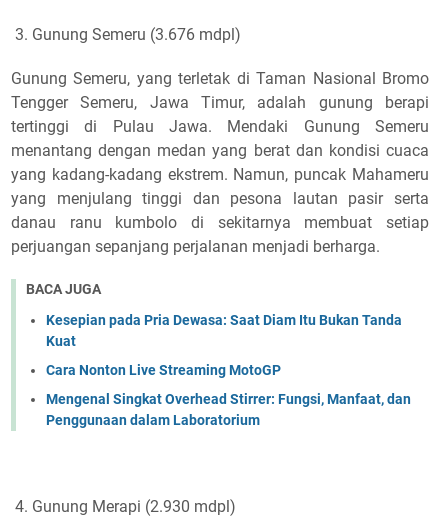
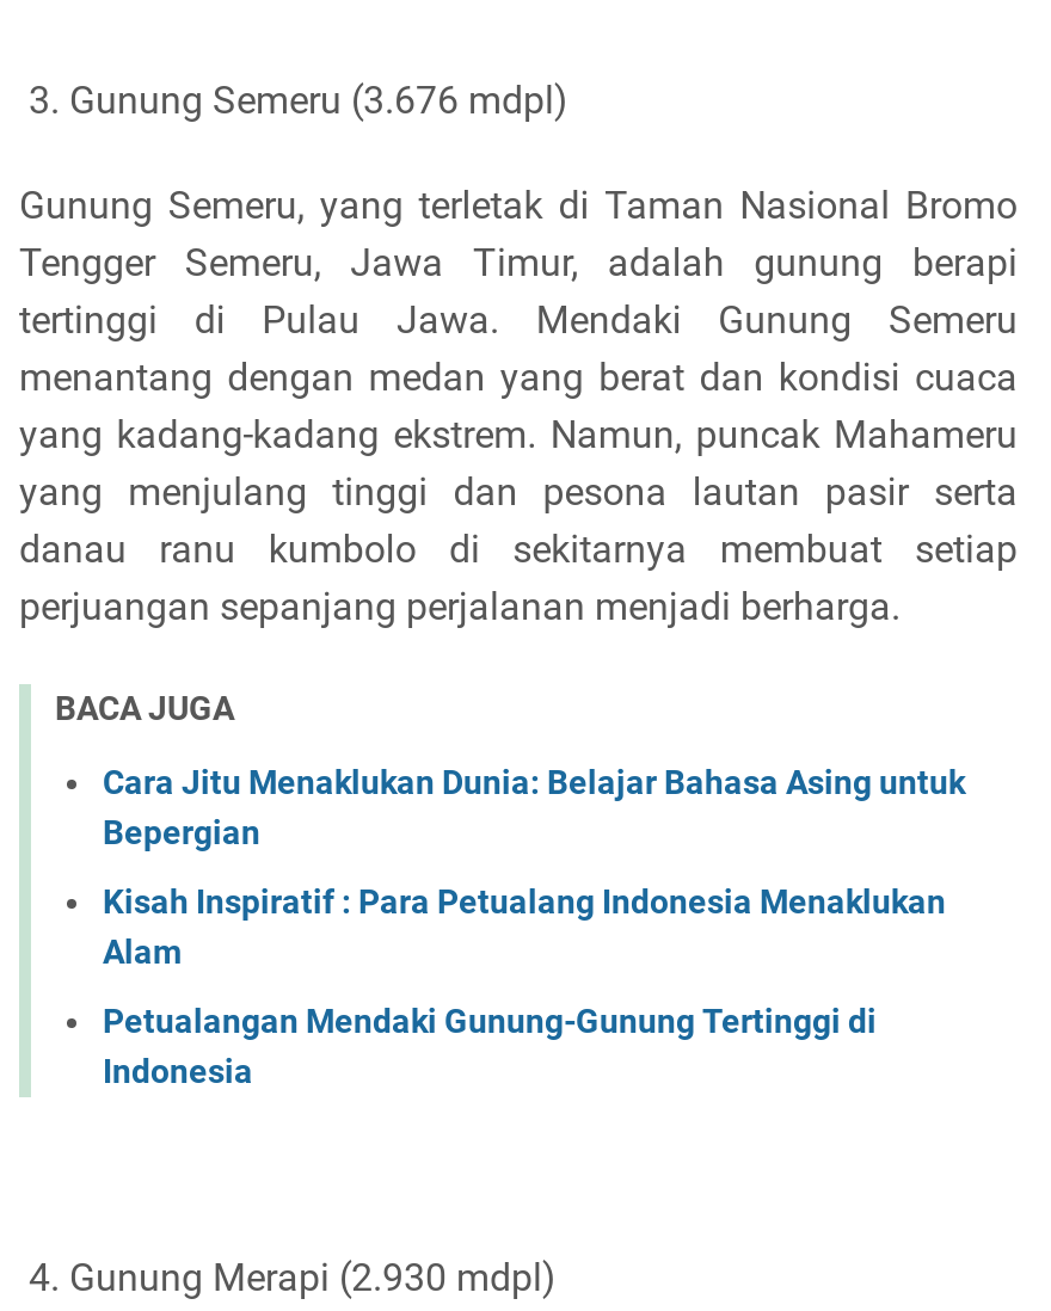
- Kesepian pada Pria Dewasa: Saat Diam Itu Bukan Tanda
- Kuat
+ Cara Jitu Menaklukan Dunia: Belajar Bahasa Asing untuk
+ Bepergian

- Cara Nonton Live Streaming MotoGP
+ Kisah Inspiratif : Para Petualang Indonesia Menaklukan
+ Alam

- Mengenal Singkat Overhead Stirrer: Fungsi, Manfaat, dan
- Penggunaan dalam Laboratorium
+ Petualangan Mendaki Gunung-Gunung Tertinggi di
+ Indonesia
